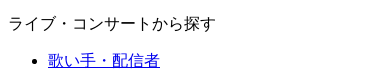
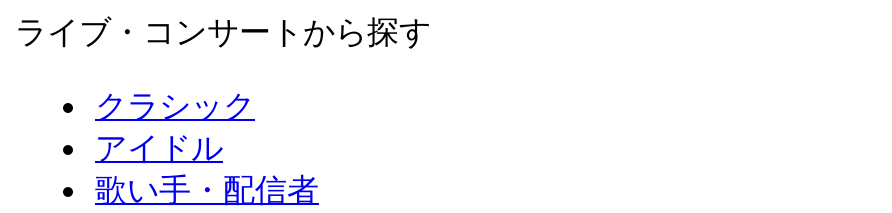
+ クラシック
+ アイドル
